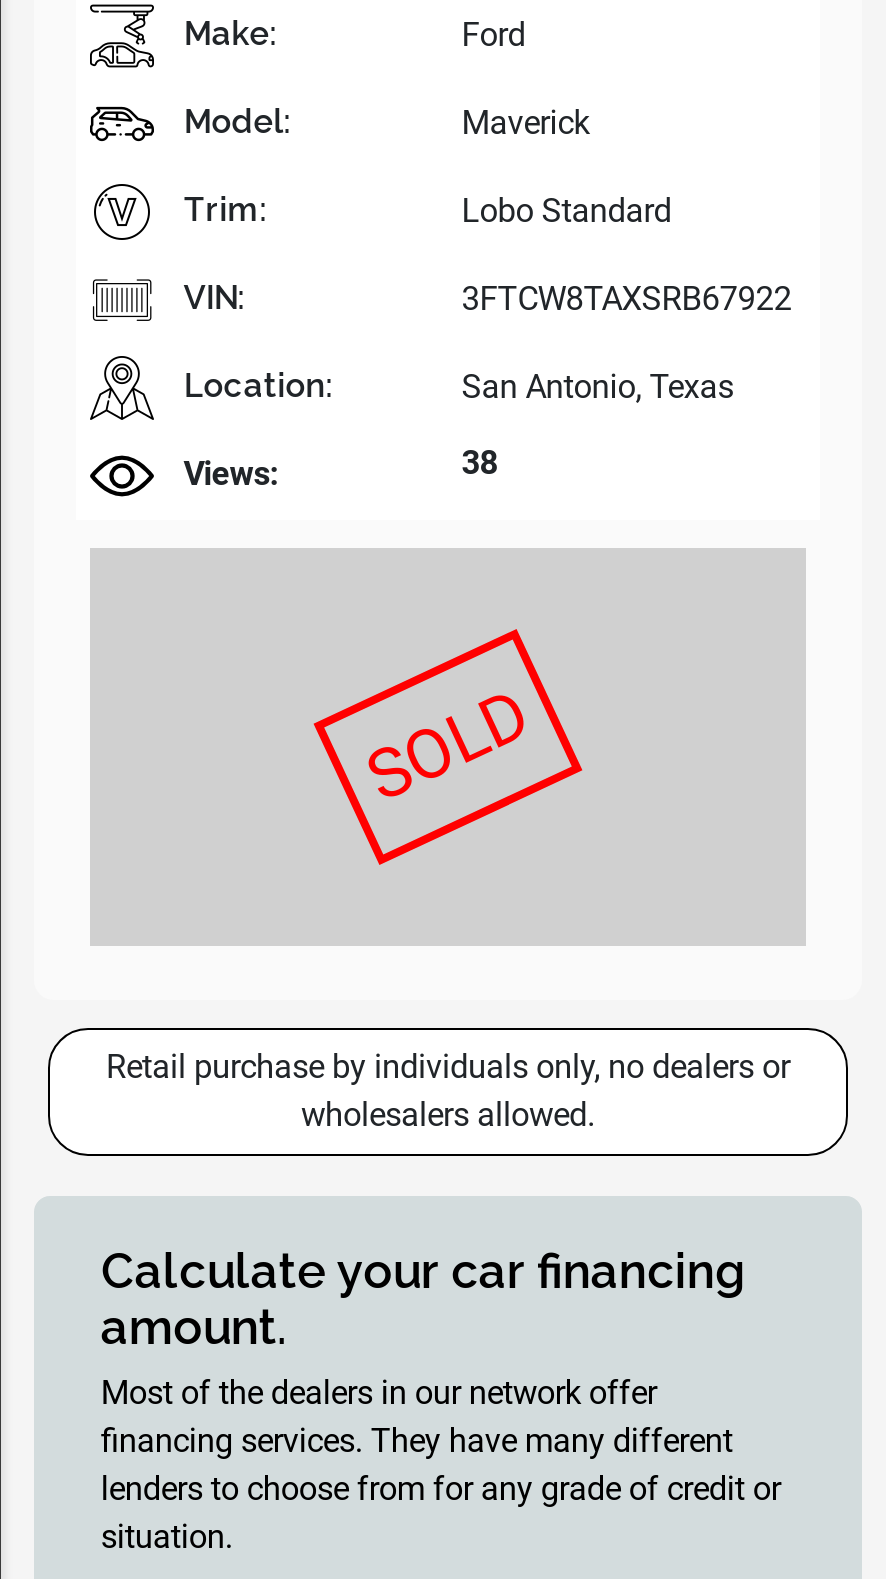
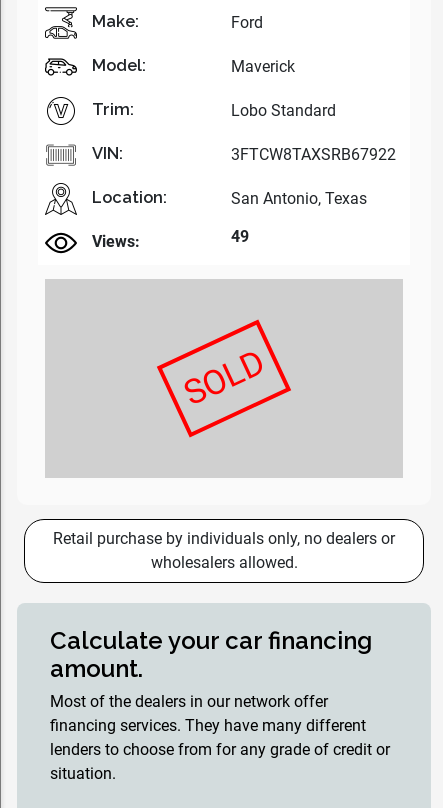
- 38
+ 49
